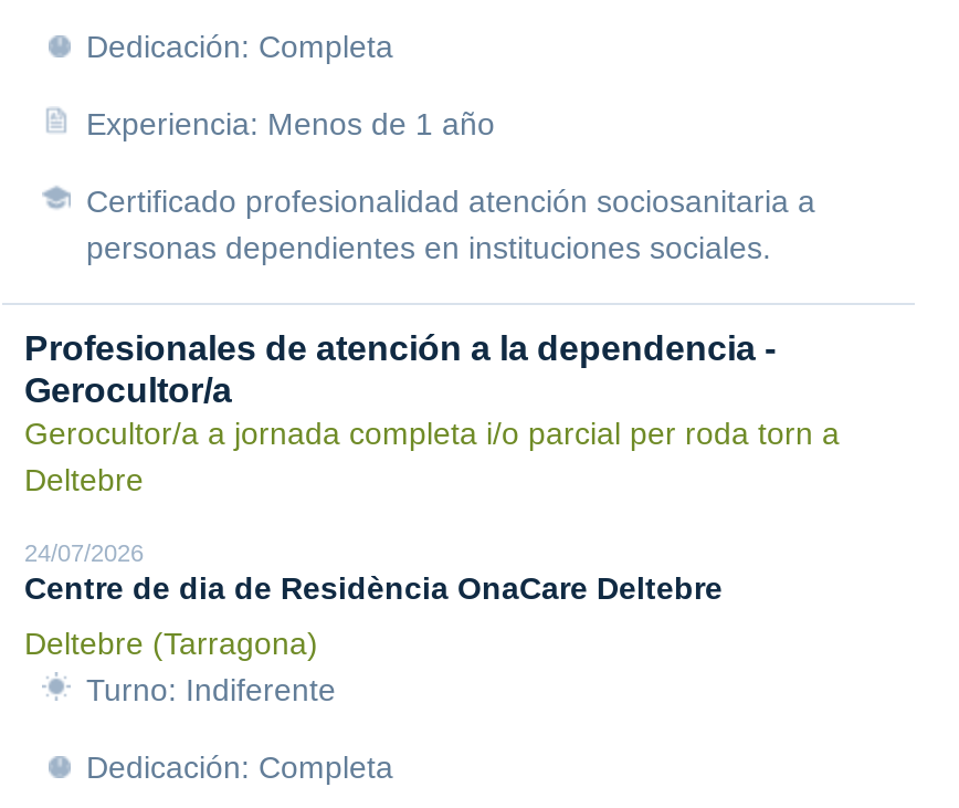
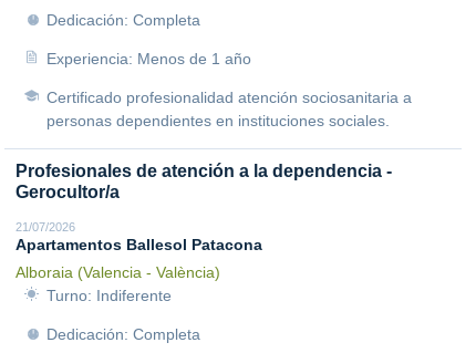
- Gerocultor/a a jornada completa i/o parcial per roda torn a
- Deltebre
- 24/07/2026
- Centre de dia de Residència OnaCare Deltebre
- Deltebre (Tarragona)
+ 21/07/2026
+ Apartamentos Ballesol Patacona
+ Alboraia (Valencia - València)
